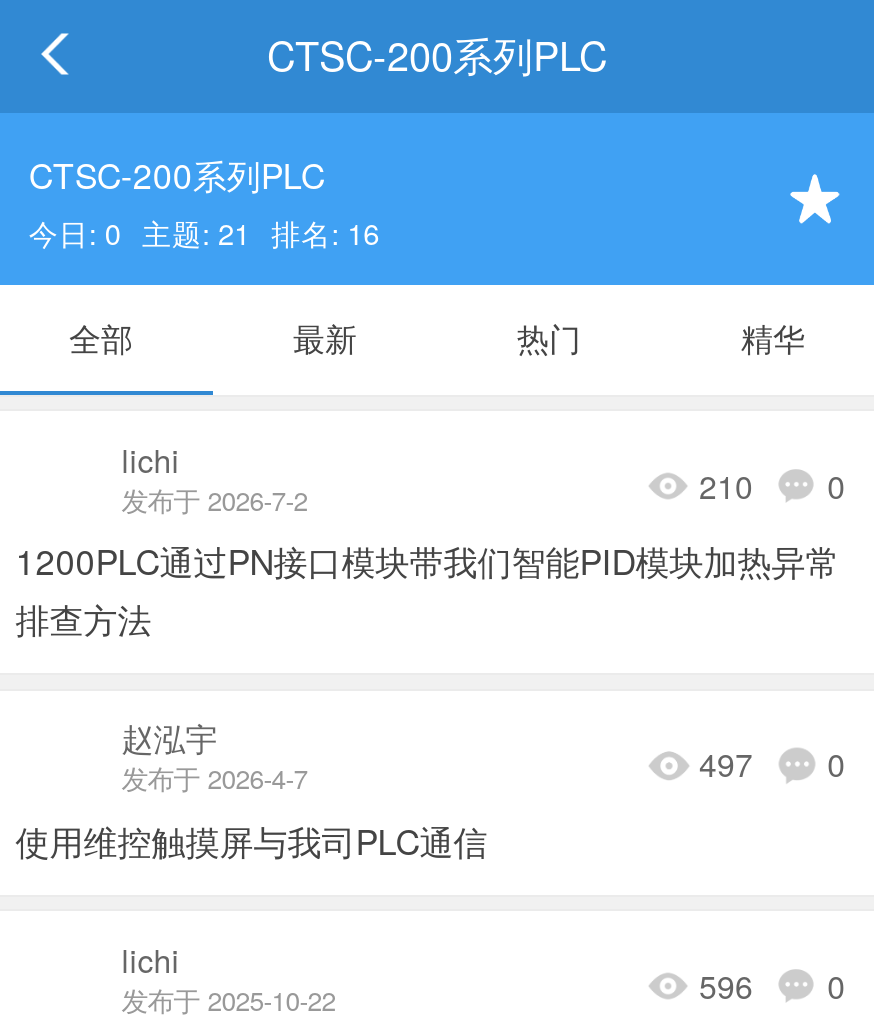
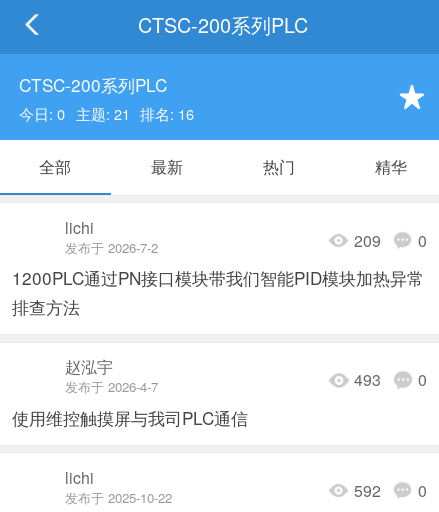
- 210 0
+ 209 0

- 497 0
+ 493 0

- 596 0
+ 592 0
